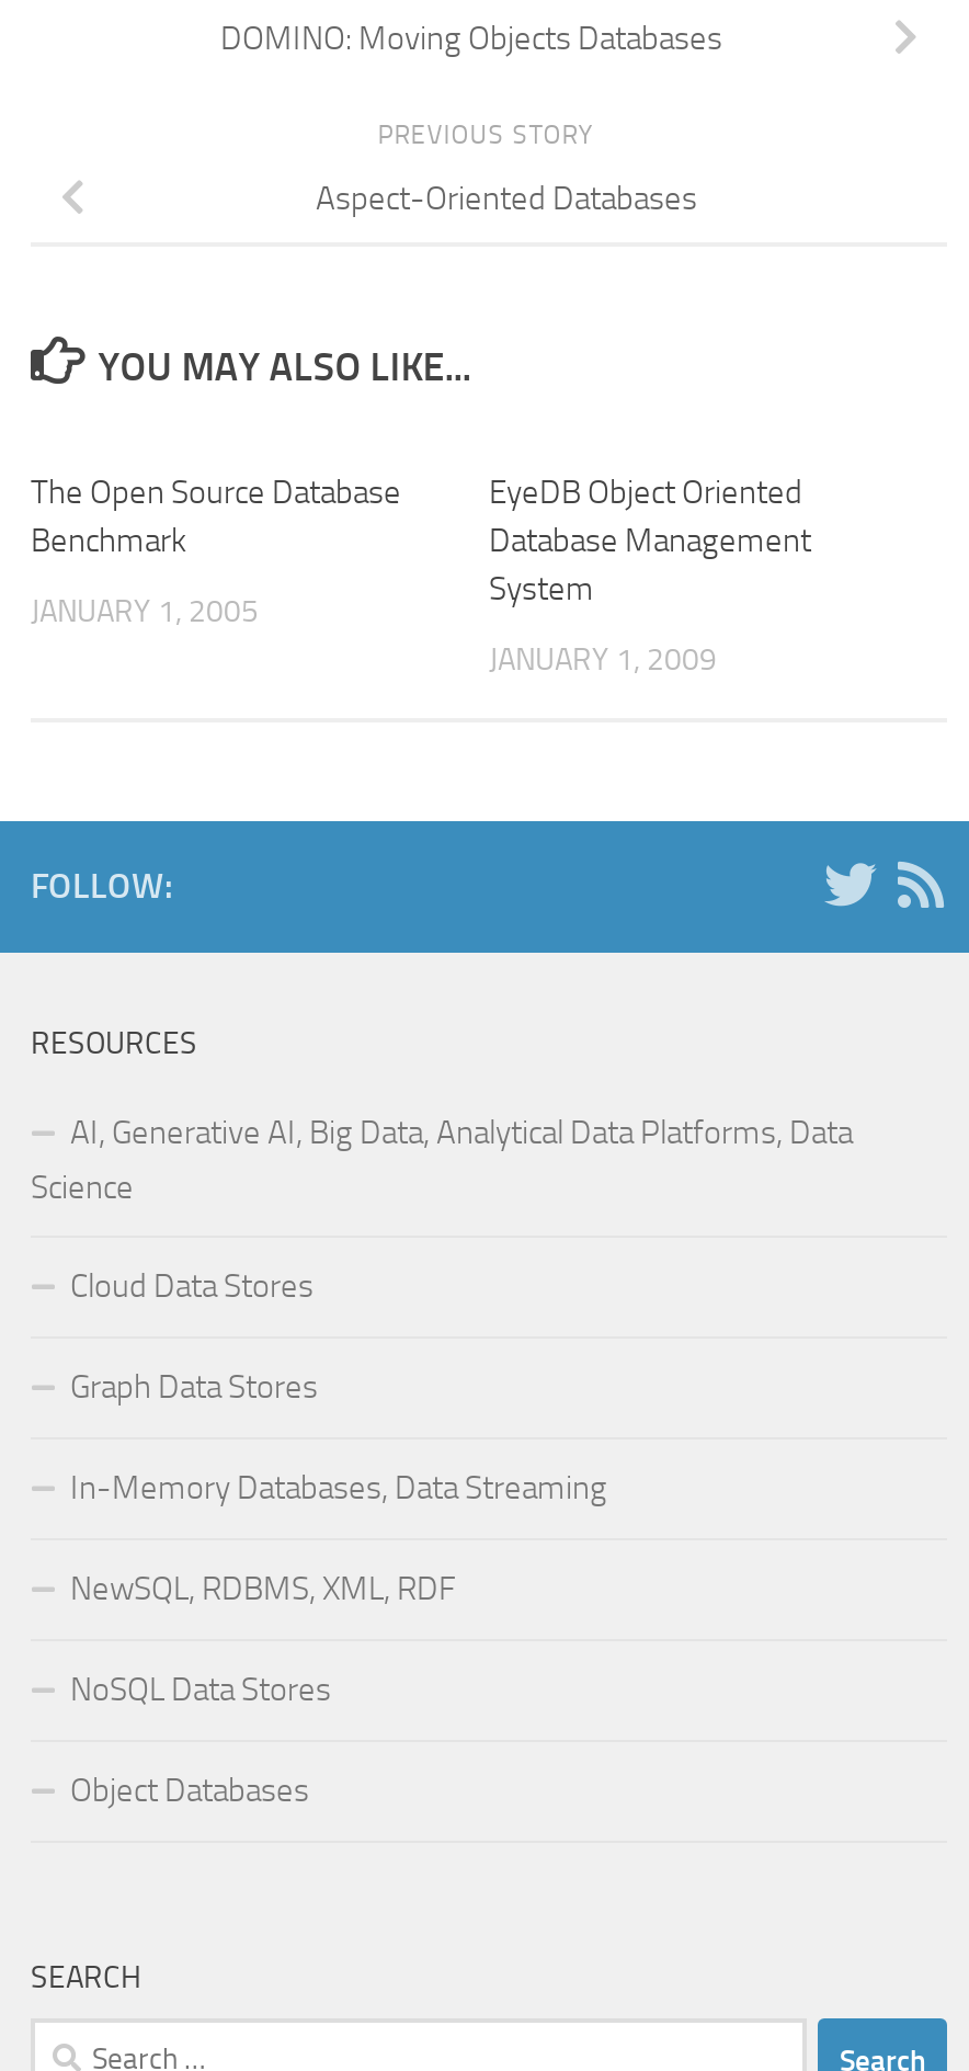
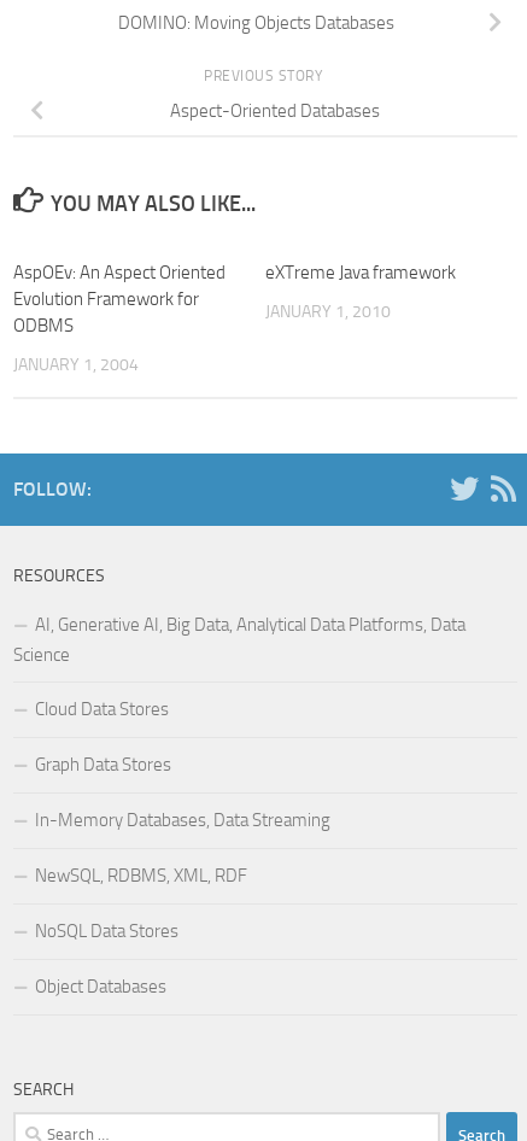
- The Open Source Database
- Benchmark
+ AspOEv: An Aspect Oriented
+ Evolution Framework for
+ ODBMS

- EyeDB Object Oriented
- Database Management
- System
+ eXTreme Java framework

- JANUARY 1, 2005
+ JANUARY 1, 2004

- JANUARY 1, 2009
+ JANUARY 1, 2010
